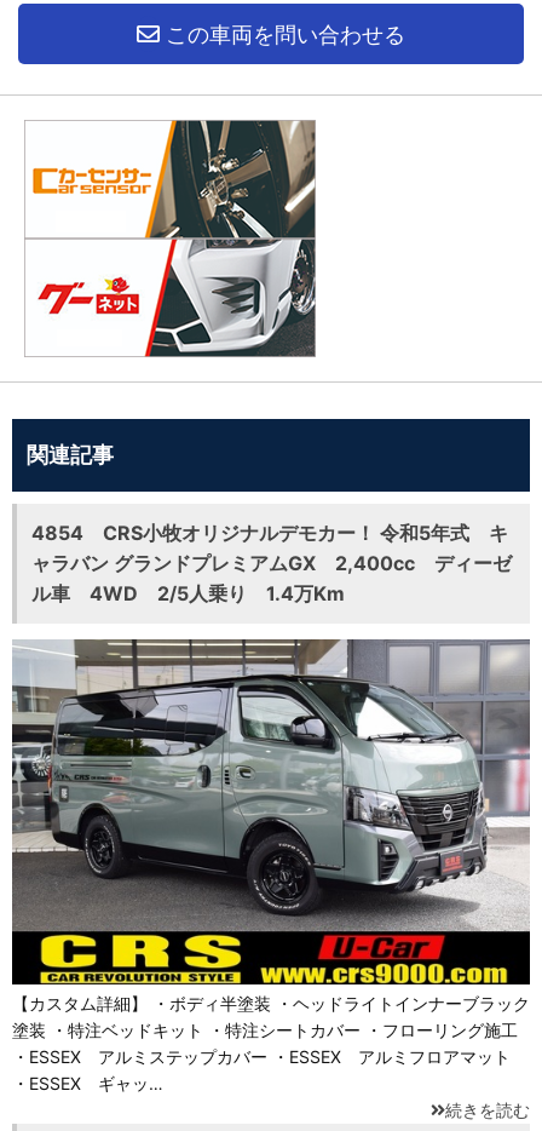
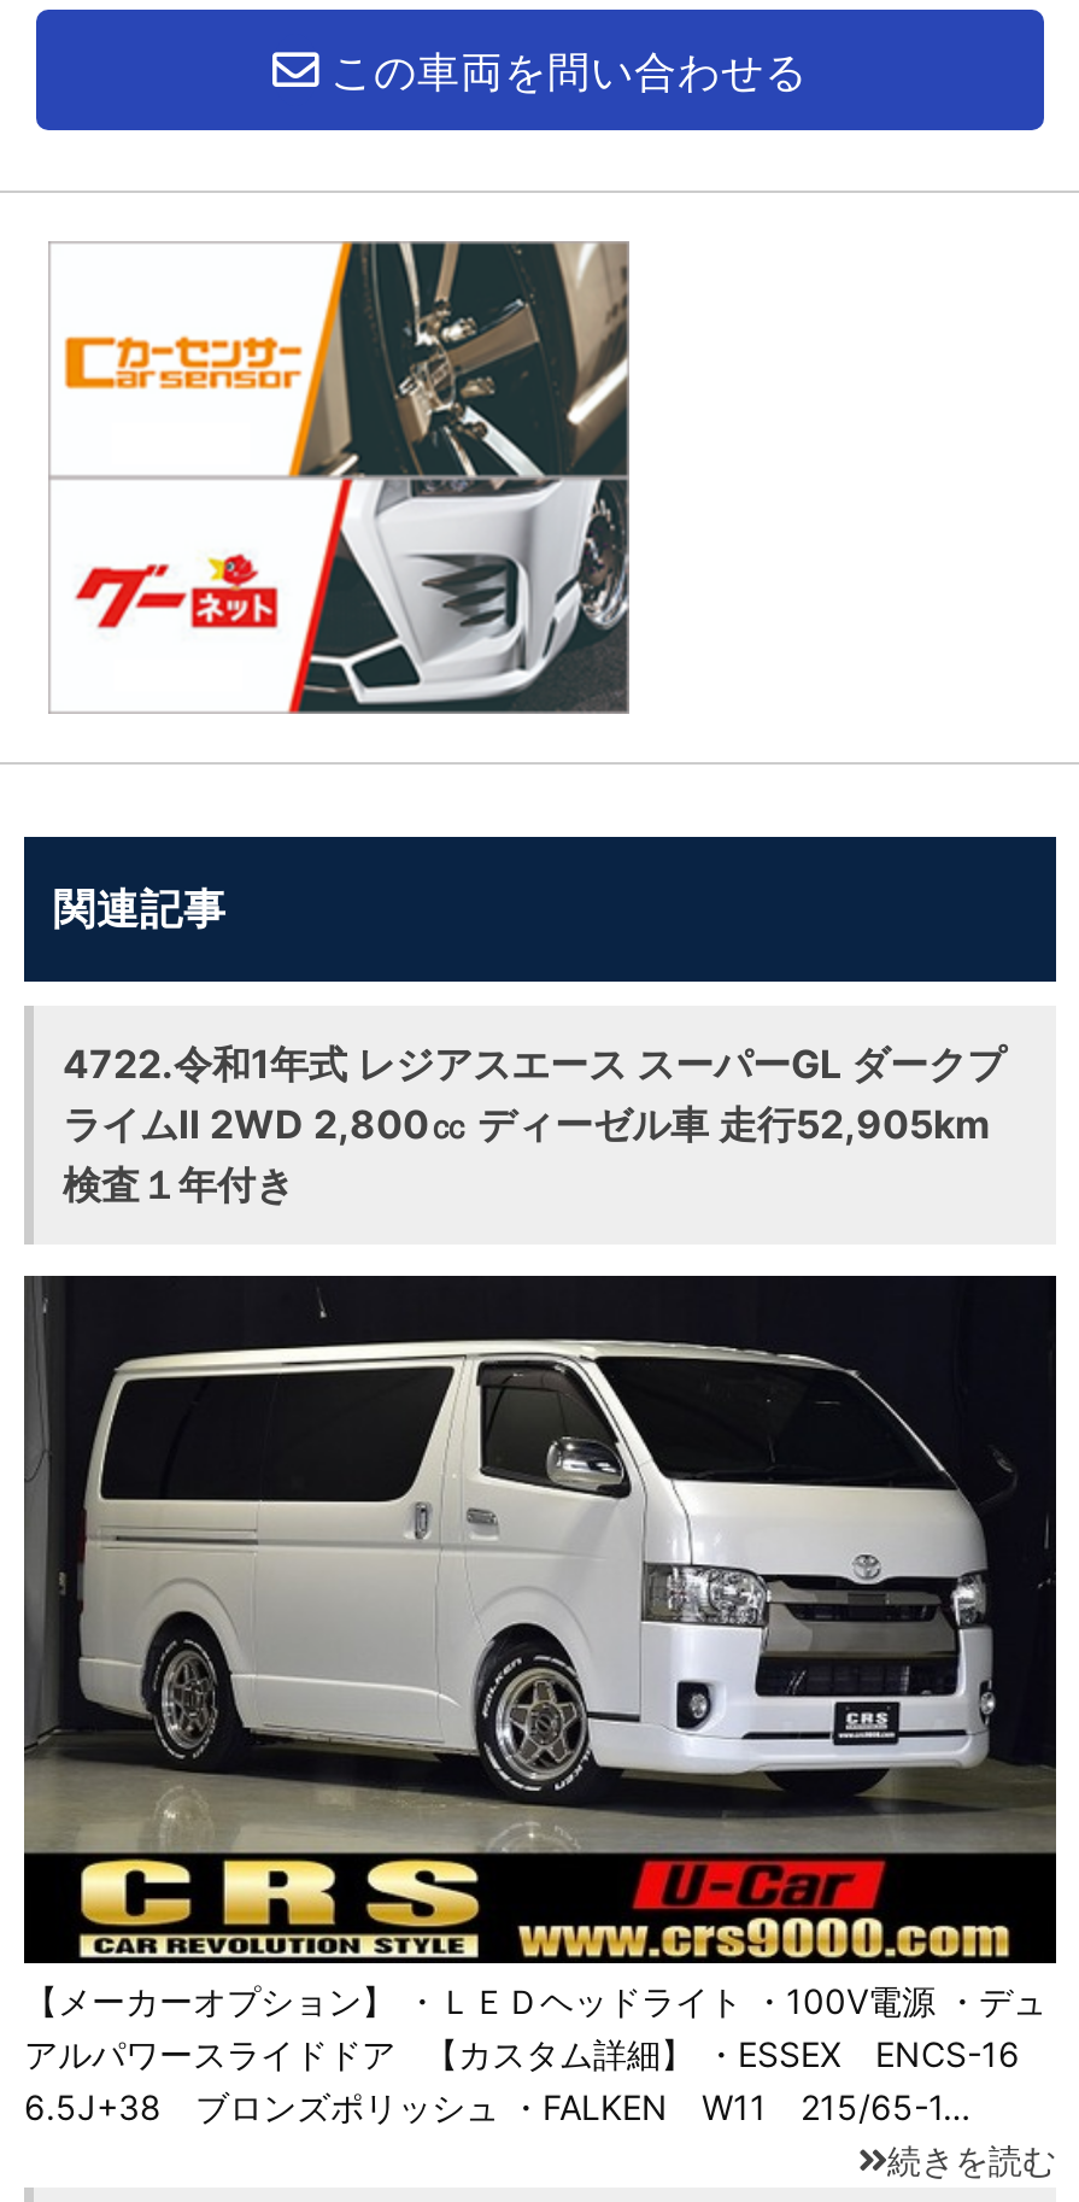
- 4854 CRS小牧オリジナルデモカー！ 令和5年式 キ
- ャラバン グランドプレミアムGX 2,400cc ディーゼ
- ル車 4WD 2/5人乗り 1.4万Km
+ 4722.令和1年式 レジアスエース スーパーGL ダークプ
+ ライムⅡ 2WD 2,800㏄ ディーゼル車 走行52,905km
+ 検査１年付き

- [image]
- 【カスタム詳細】 ・ボディ半塗装 ・ヘッドライトインナーブラック
- 塗装 ・特注ベッドキット ・特注シートカバー ・フローリング施工
- ・ESSEX アルミステップカバー ・ESSEX アルミフロアマット
- ・ESSEX ギャッ…
+ [image]
+ 【メーカーオプション】 ・ＬＥＤヘッドライト ・100V電源 ・デュ
+ アルパワースライドドア 【カスタム詳細】 ・ESSEX ENCS-16
+ 6.5J+38 ブロンズポリッシュ ・FALKEN W11 215/65-1…
